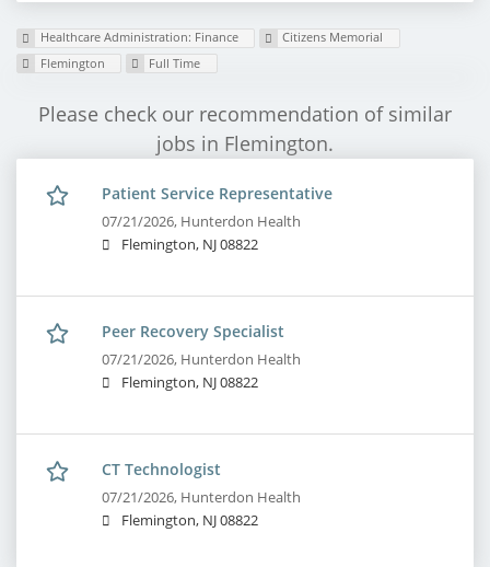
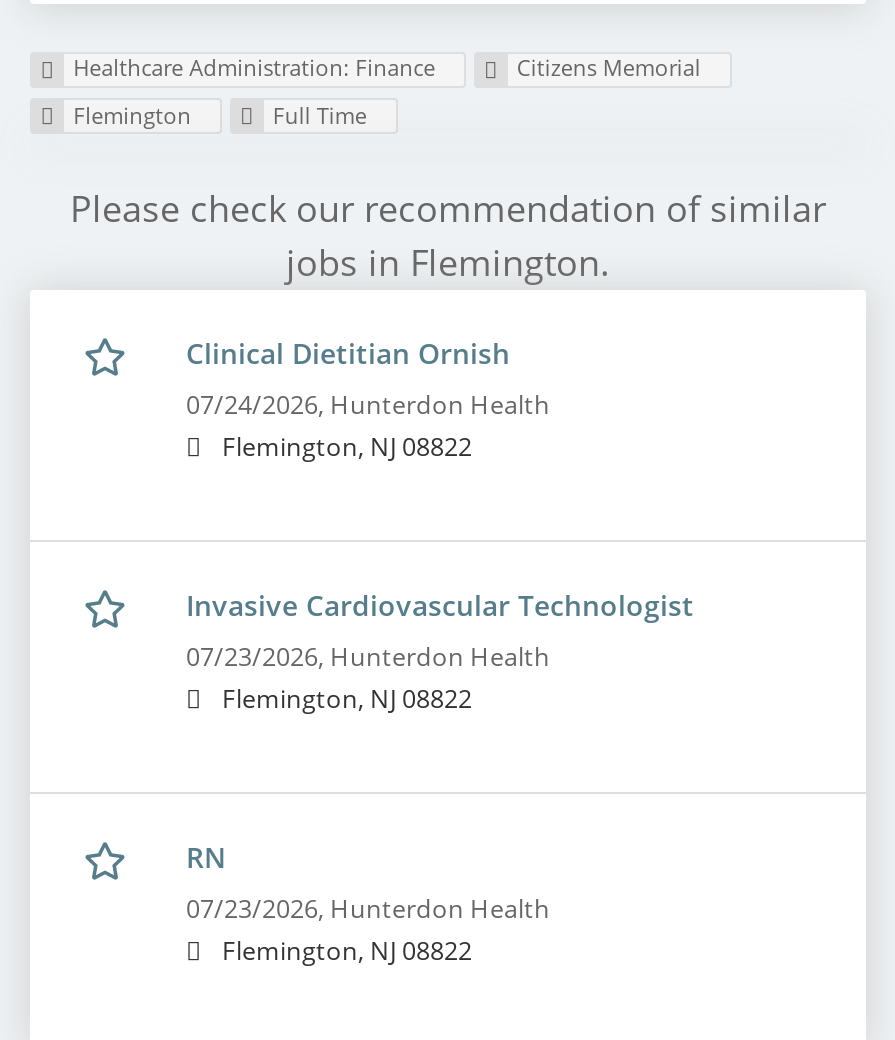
- Patient Service Representative
- 07/21/2026, Hunterdon Health
+ Clinical Dietitian Ornish
+ 07/24/2026, Hunterdon Health

- Peer Recovery Specialist
- 07/21/2026, Hunterdon Health
+ Invasive Cardiovascular Technologist
+ 07/23/2026, Hunterdon Health

- CT Technologist
- 07/21/2026, Hunterdon Health
+ RN
+ 07/23/2026, Hunterdon Health
